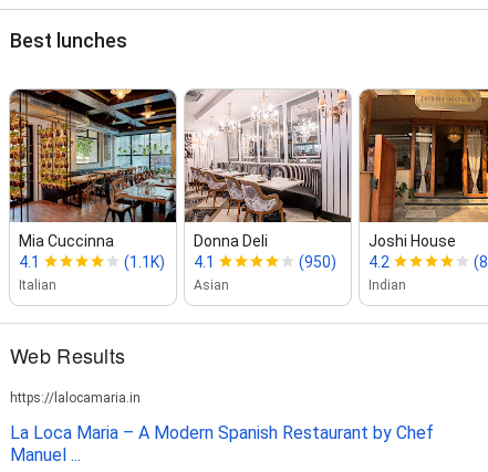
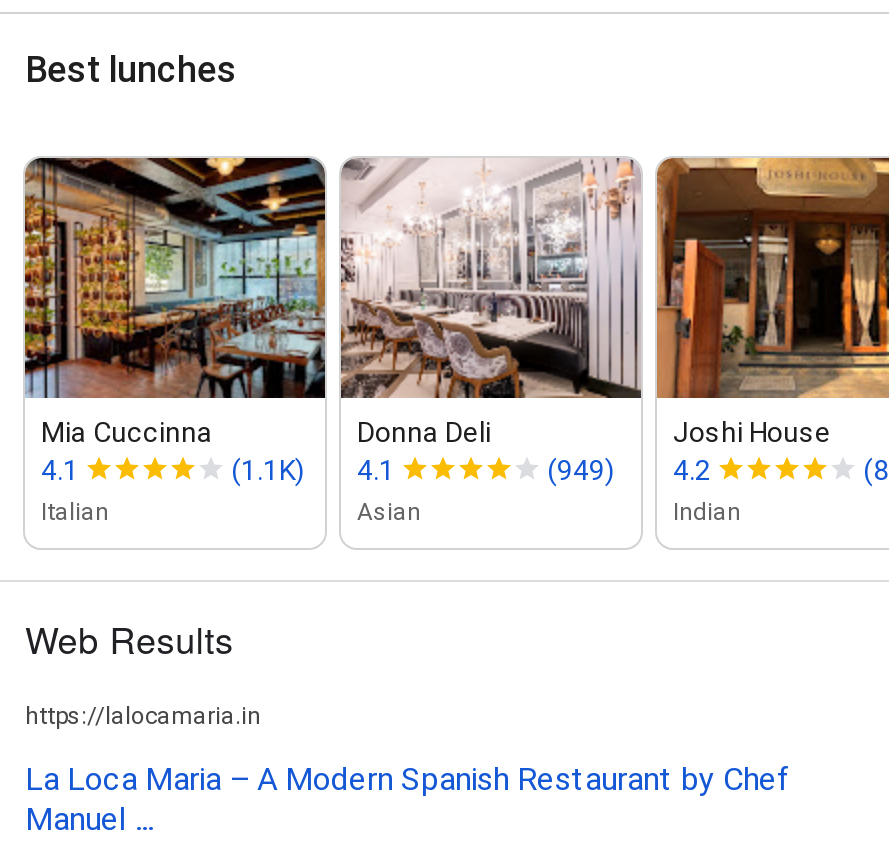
- (950) 4.2
+ (949) 4.2
